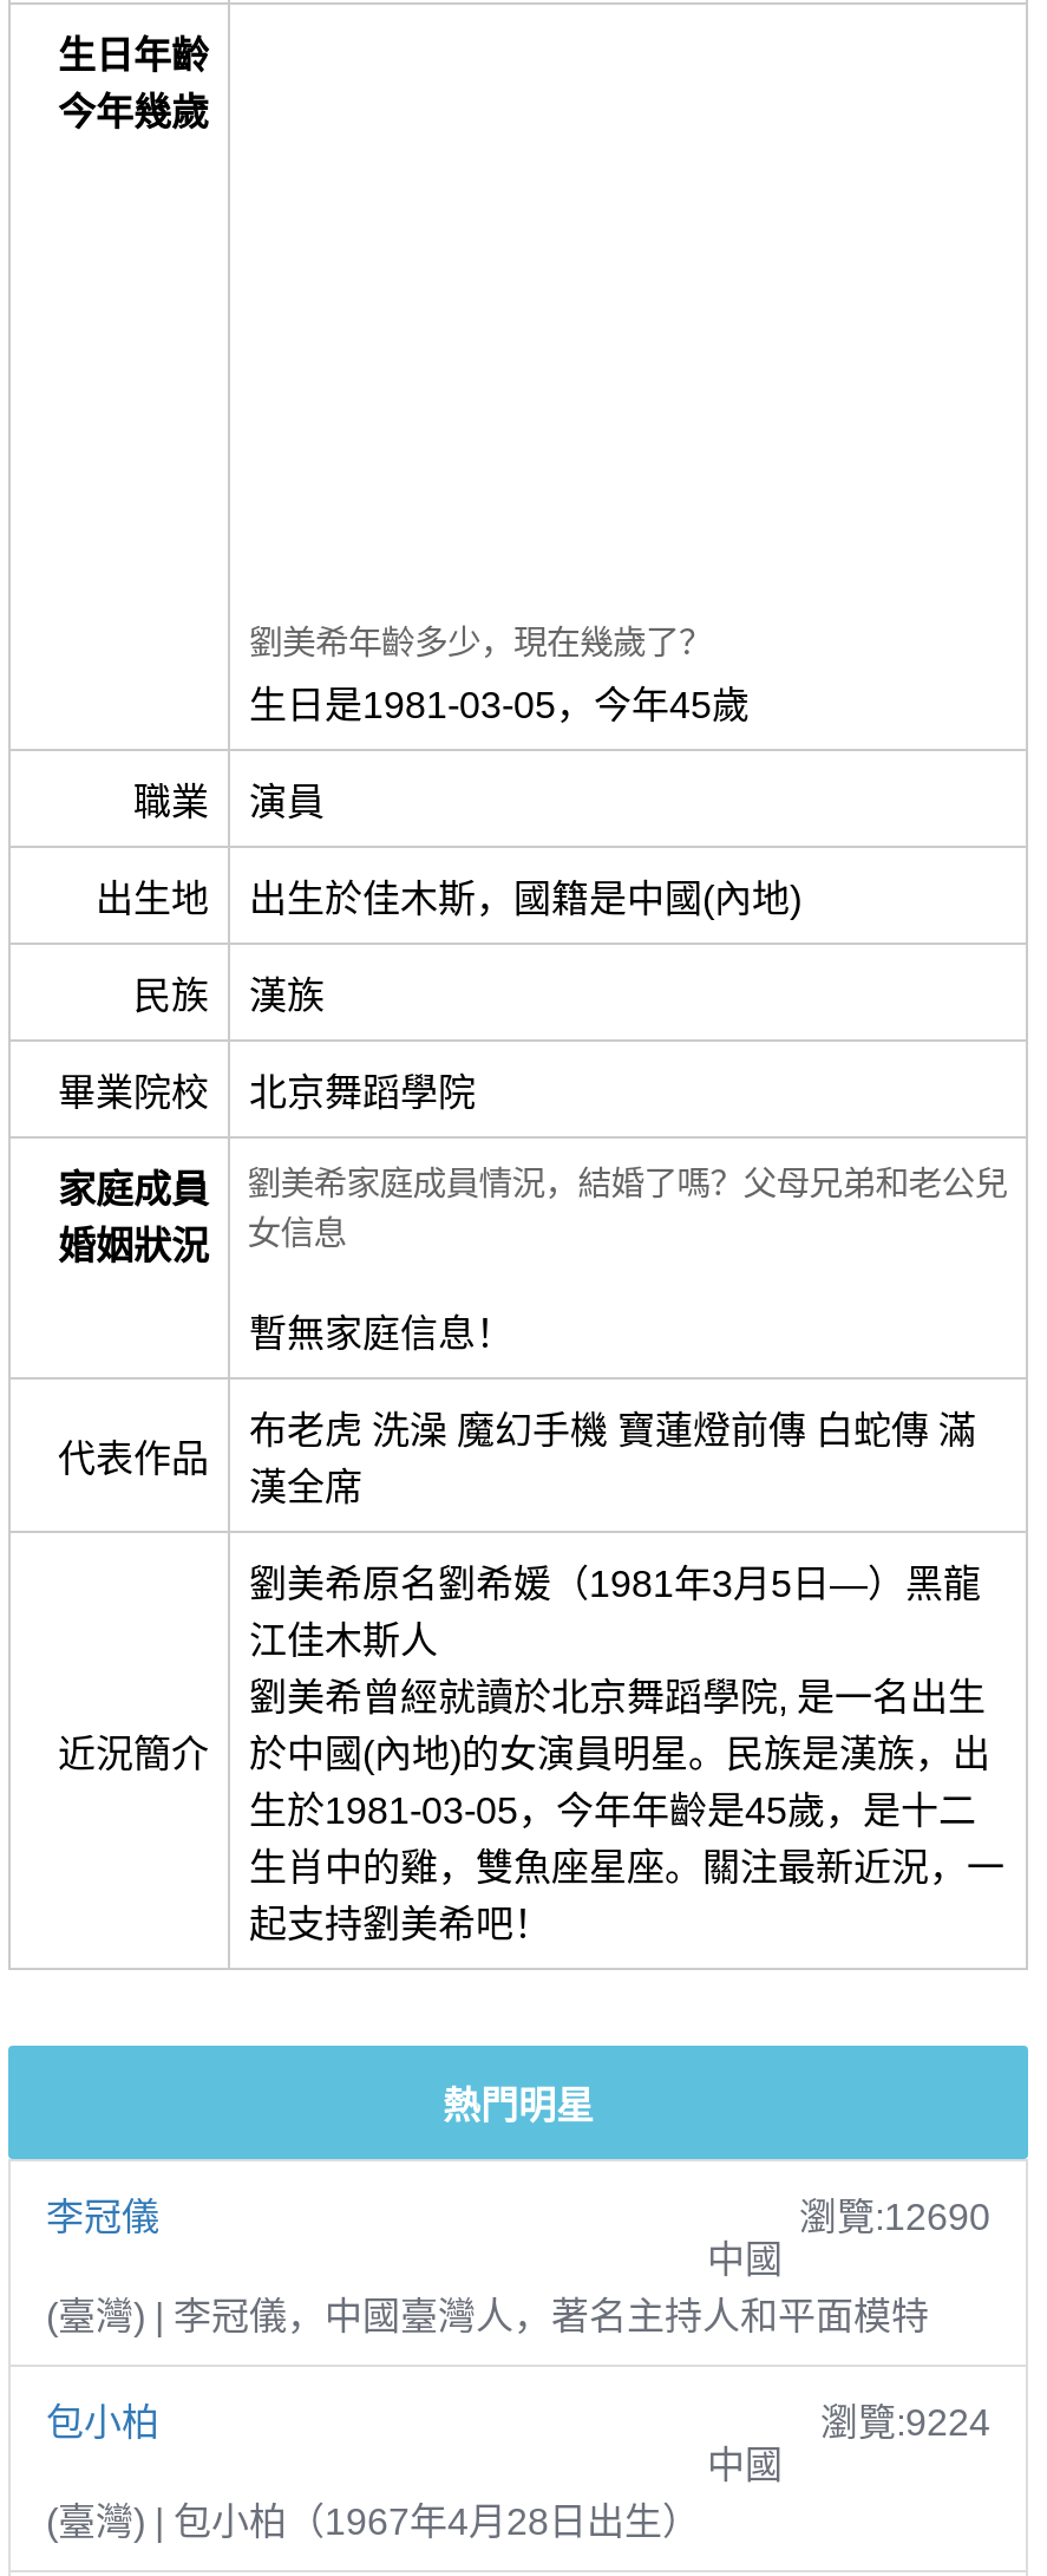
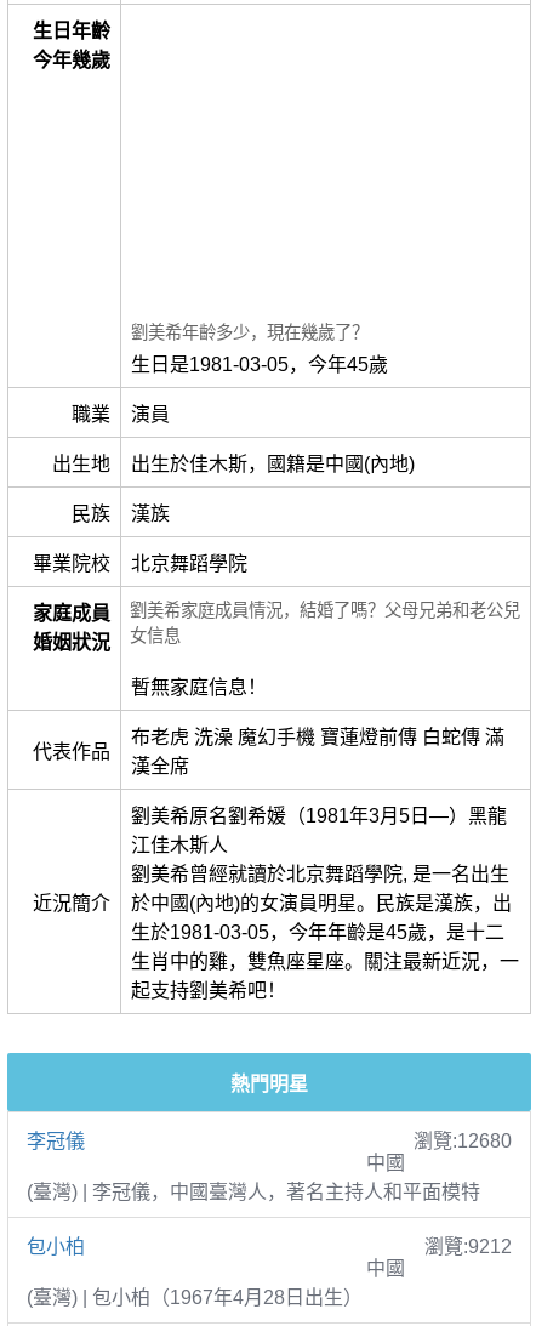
- 瀏覽:12690
+ 瀏覽:12680

- 瀏覽:9224
+ 瀏覽:9212
